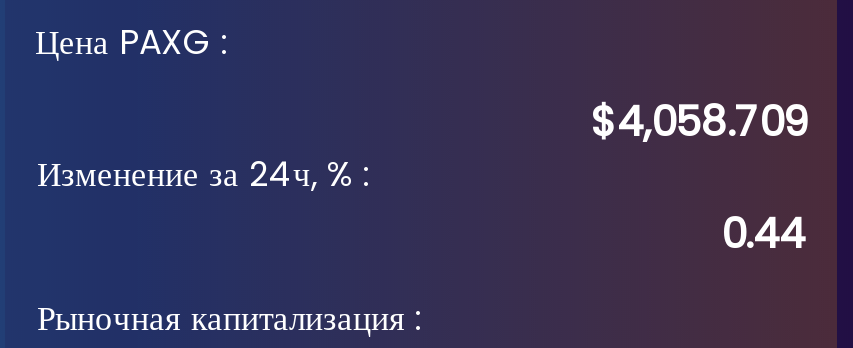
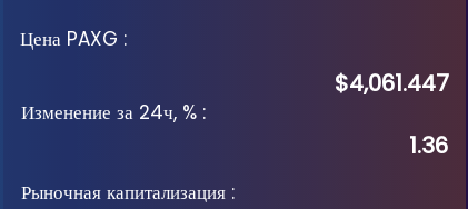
- $4,058.709
+ $4,061.447

- 0.44
+ 1.36
